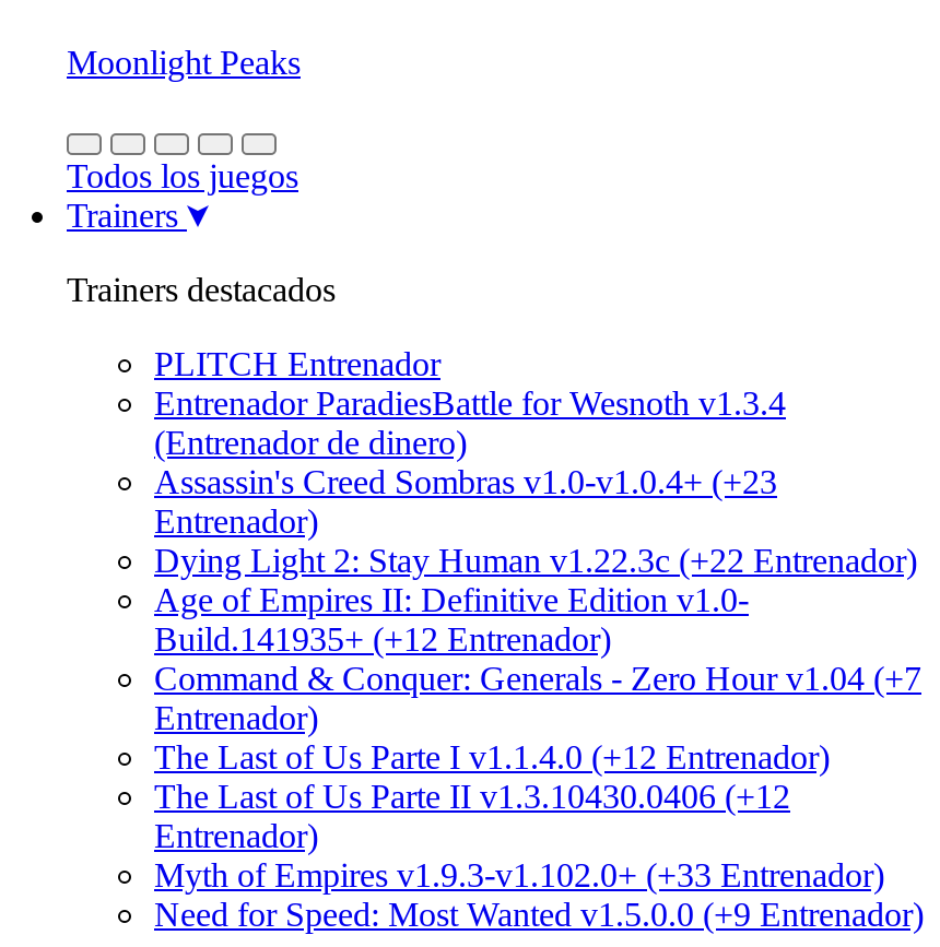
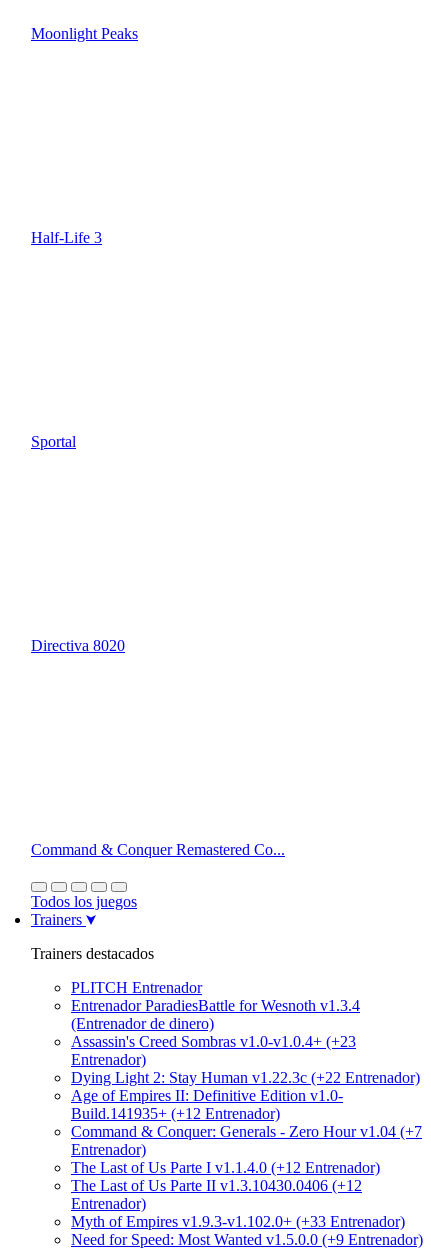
+ Half-Life 3

+ Sportal

+ Directiva 8020

+ Command & Conquer Remastered Co...
